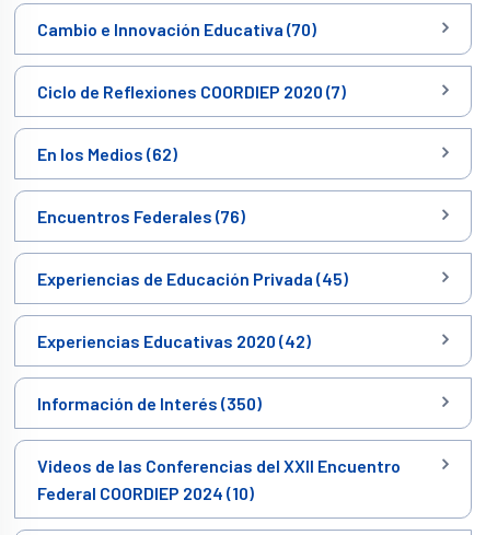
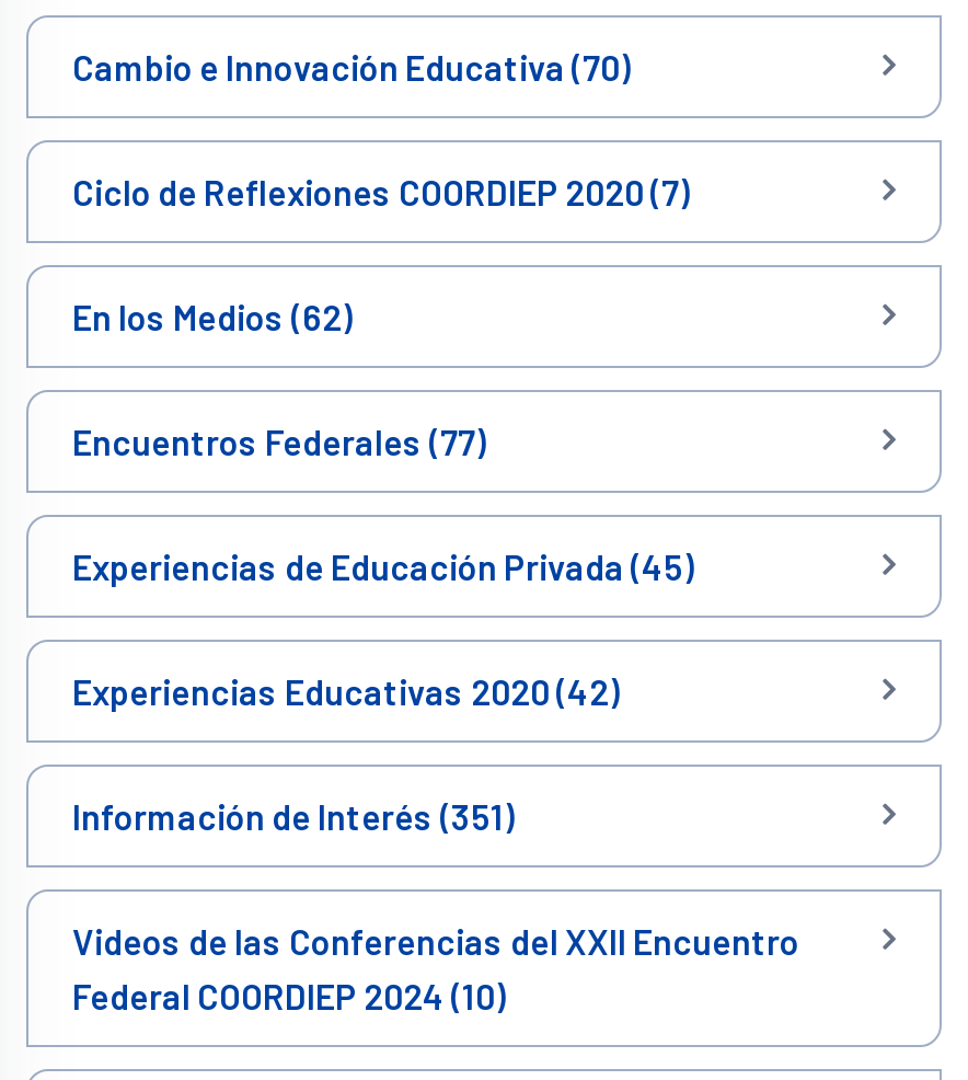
- Encuentros Federales (76)
+ Encuentros Federales (77)

- Información de Interés (350)
+ Información de Interés (351)
